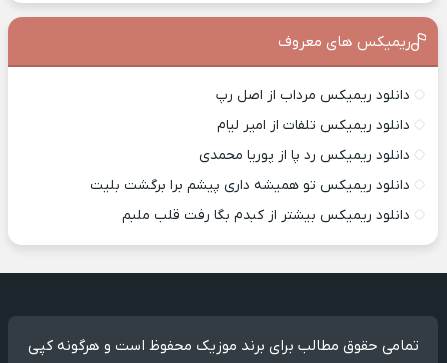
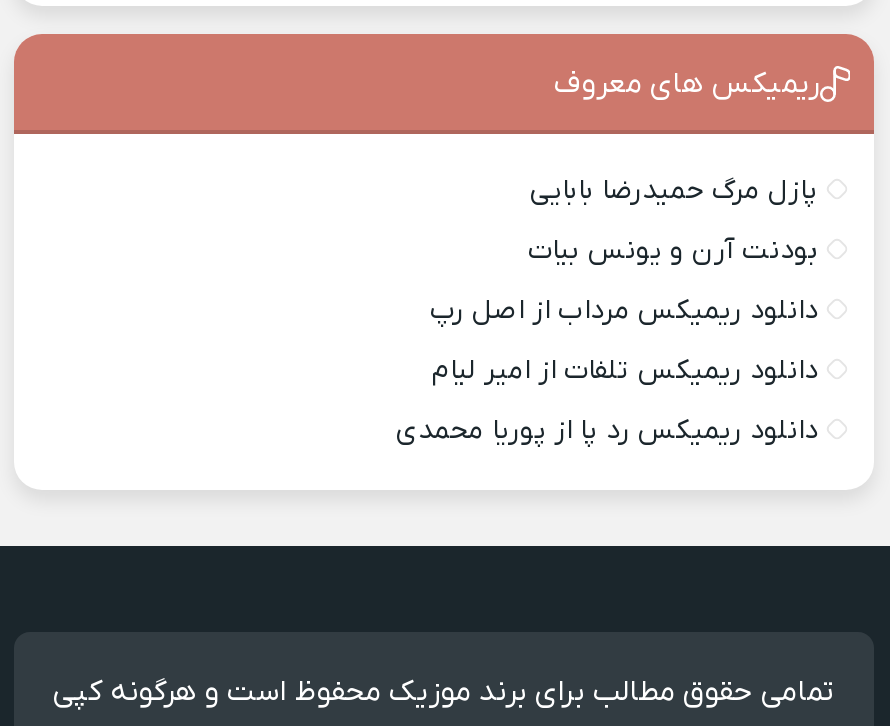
+ پازل مرگ حمیدرضا بابایی
+ بودنت آرن و یونس بیات

moved down: دانلود ریمیکس مرداب از اصل رپ | دانلود ریمیکس تلفات از امیر لیام | دانلود ریمیکس رد پا از پوریا محمدی

- دانلود ریمیکس تو همیشه داری پیشم برا برگشت بلیت
- دانلود ریمیکس بیشتر از کبدم بگا رفت قلب ملبم
